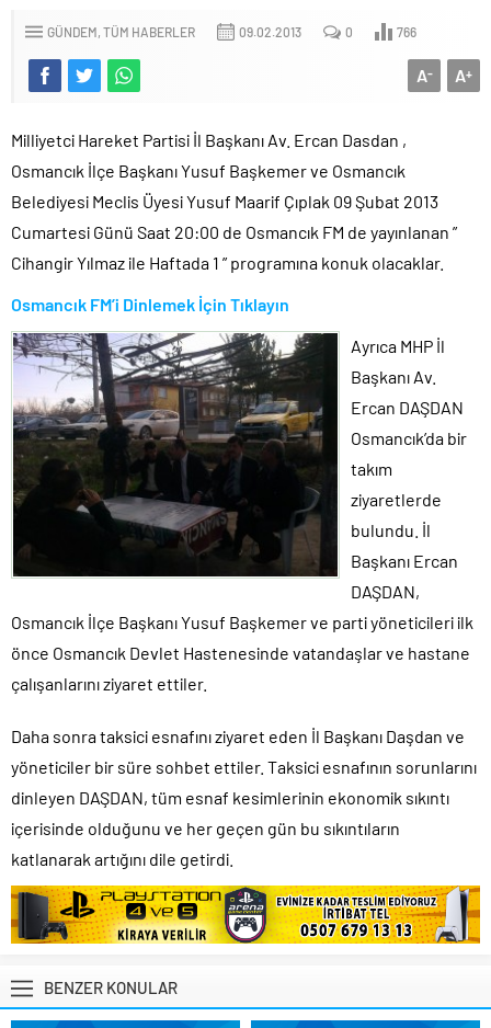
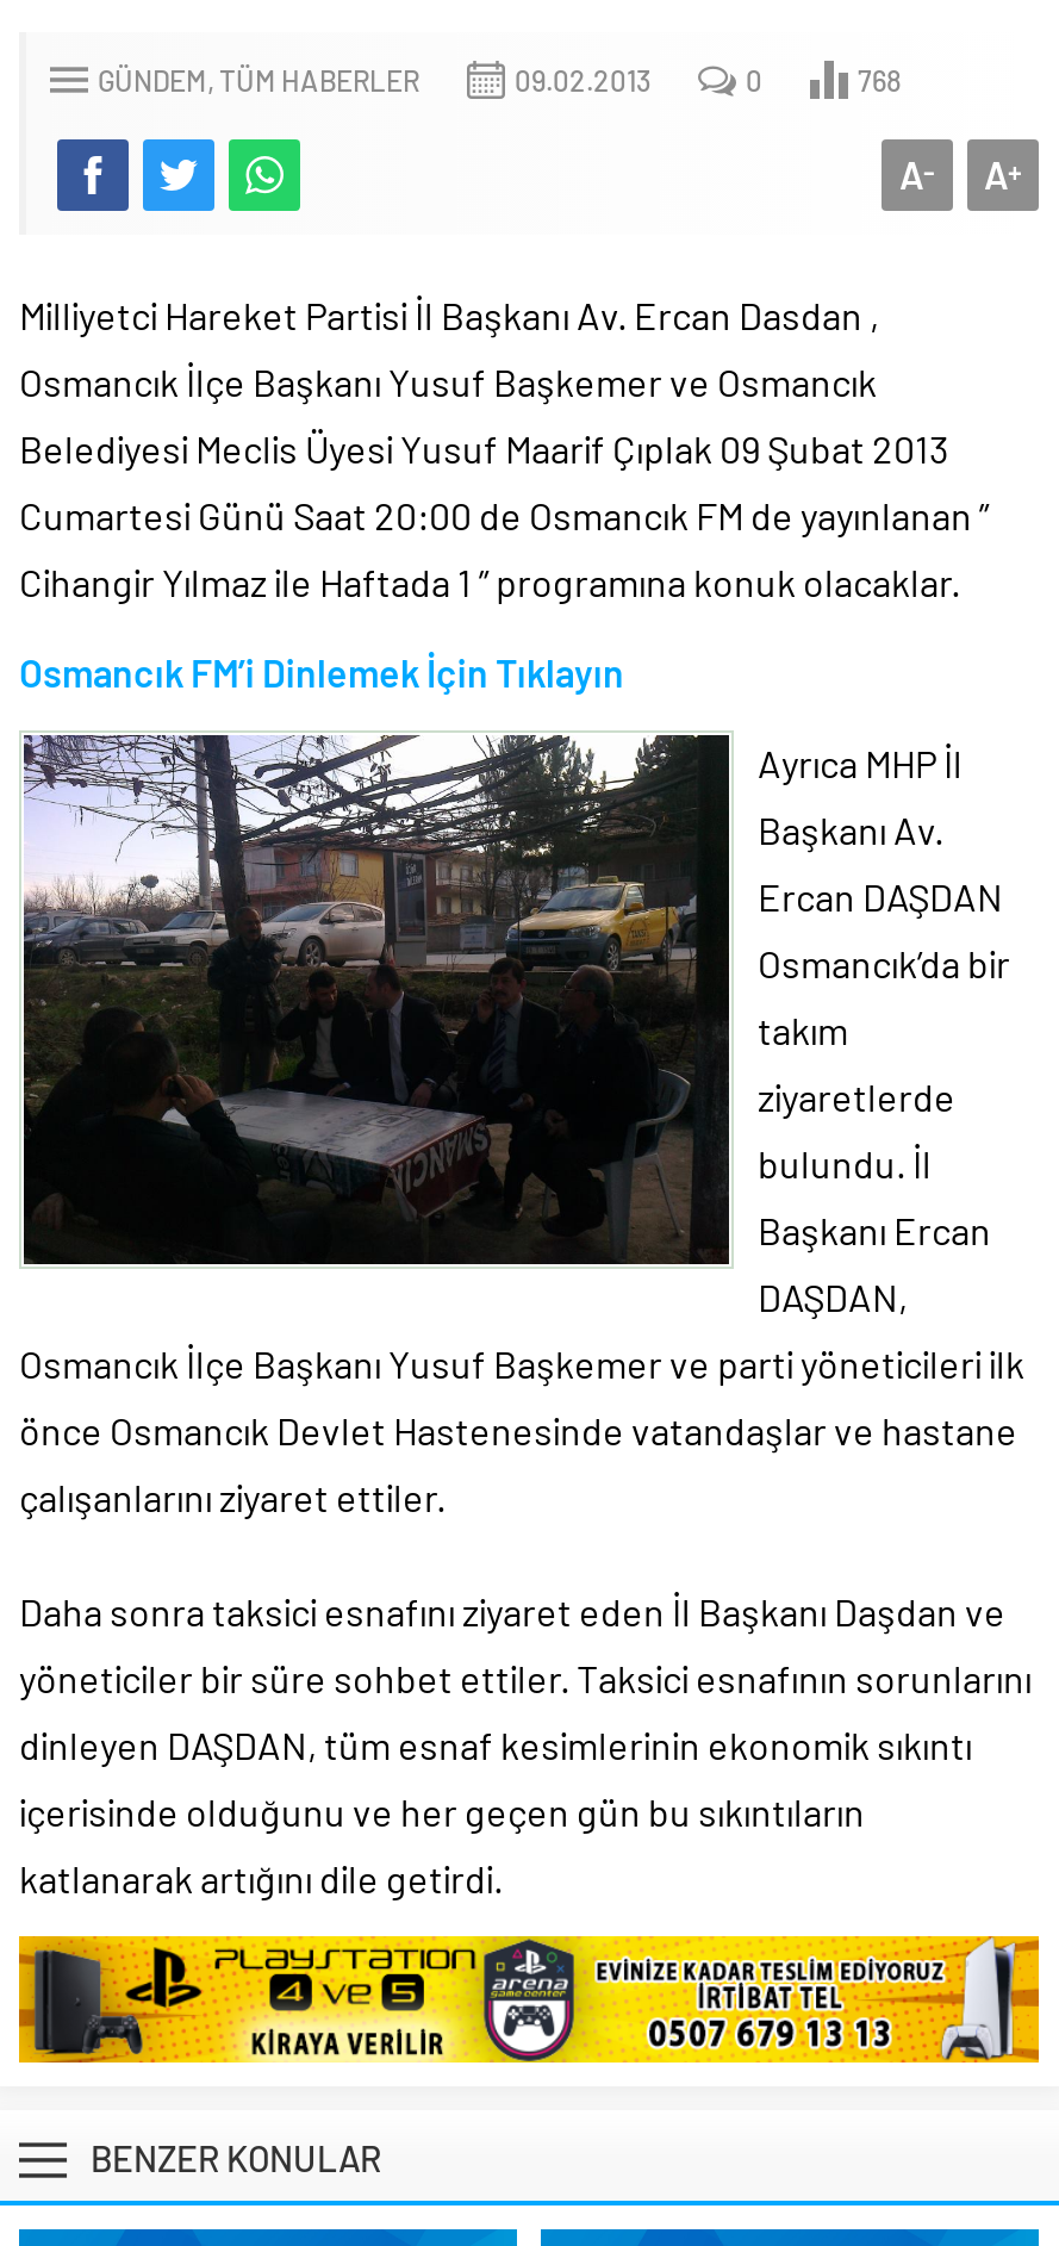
- 766
+ 768
